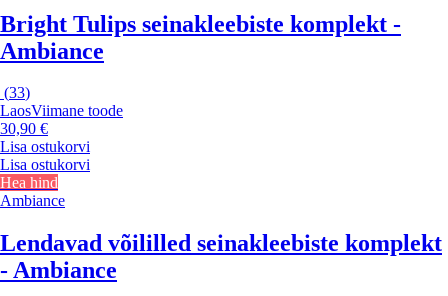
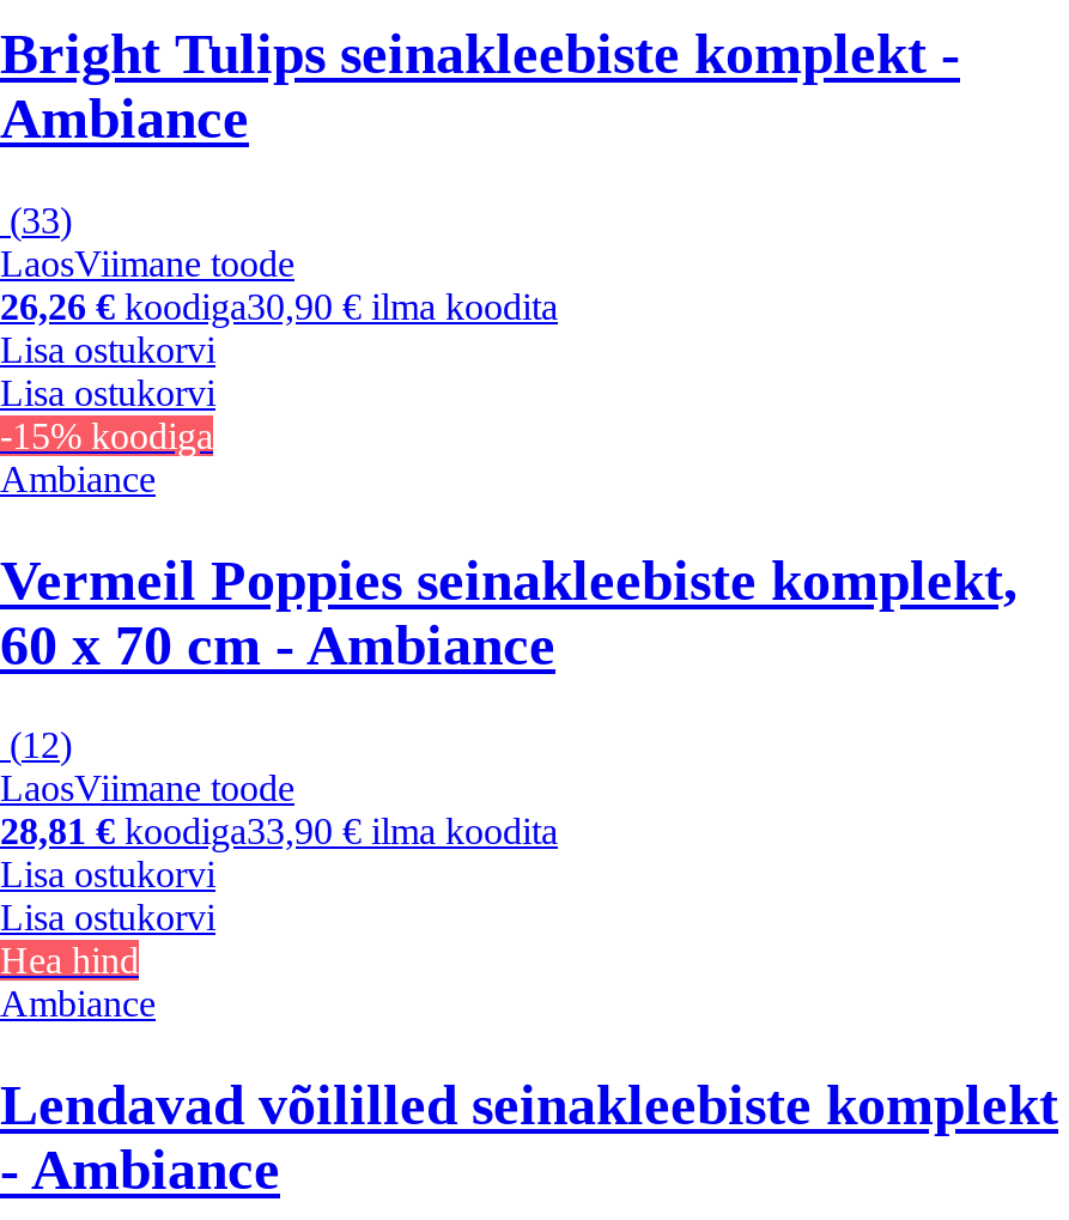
- 30,90 €
+ 26,26 €koodiga30,90 € ilma koodita
+ Lisa ostukorvi
+ Lisa ostukorvi
+ -15% koodiga
+ Ambiance
+ Vermeil Poppies seinakleebiste komplekt,
+ 60 x 70 cm - Ambiance
+ (12)
+ LaosViimane toode
+ 28,81 €koodiga33,90 € ilma koodita
